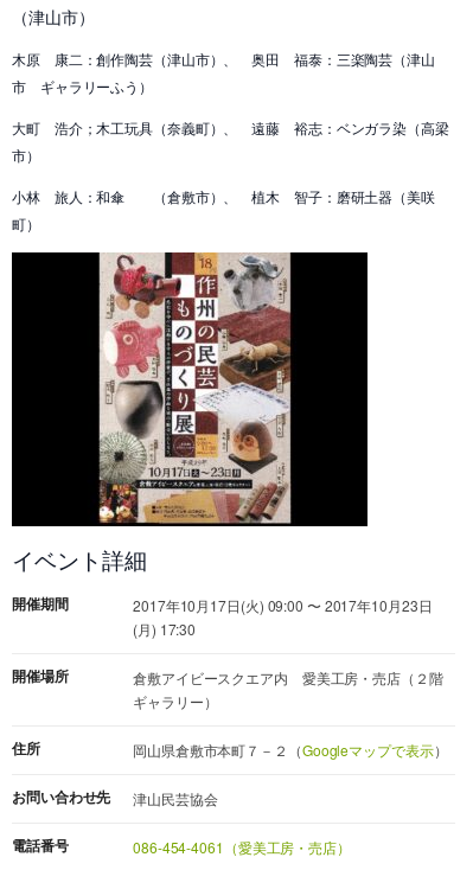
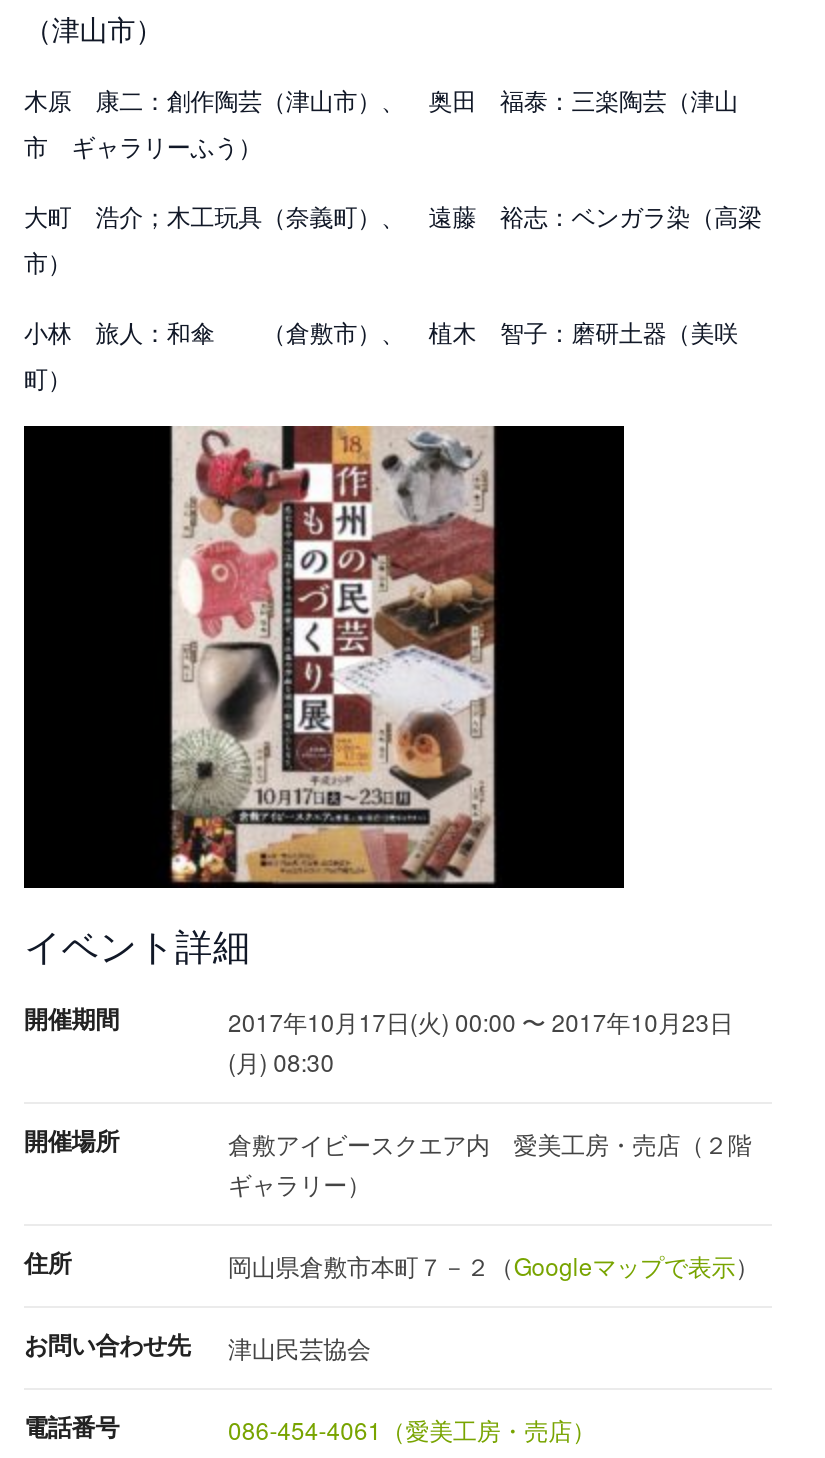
- 2017年10月17日(火) 09:00 〜 2017年10月23日
+ 2017年10月17日(火) 00:00 〜 2017年10月23日

- (月) 17:30
+ (月) 08:30
